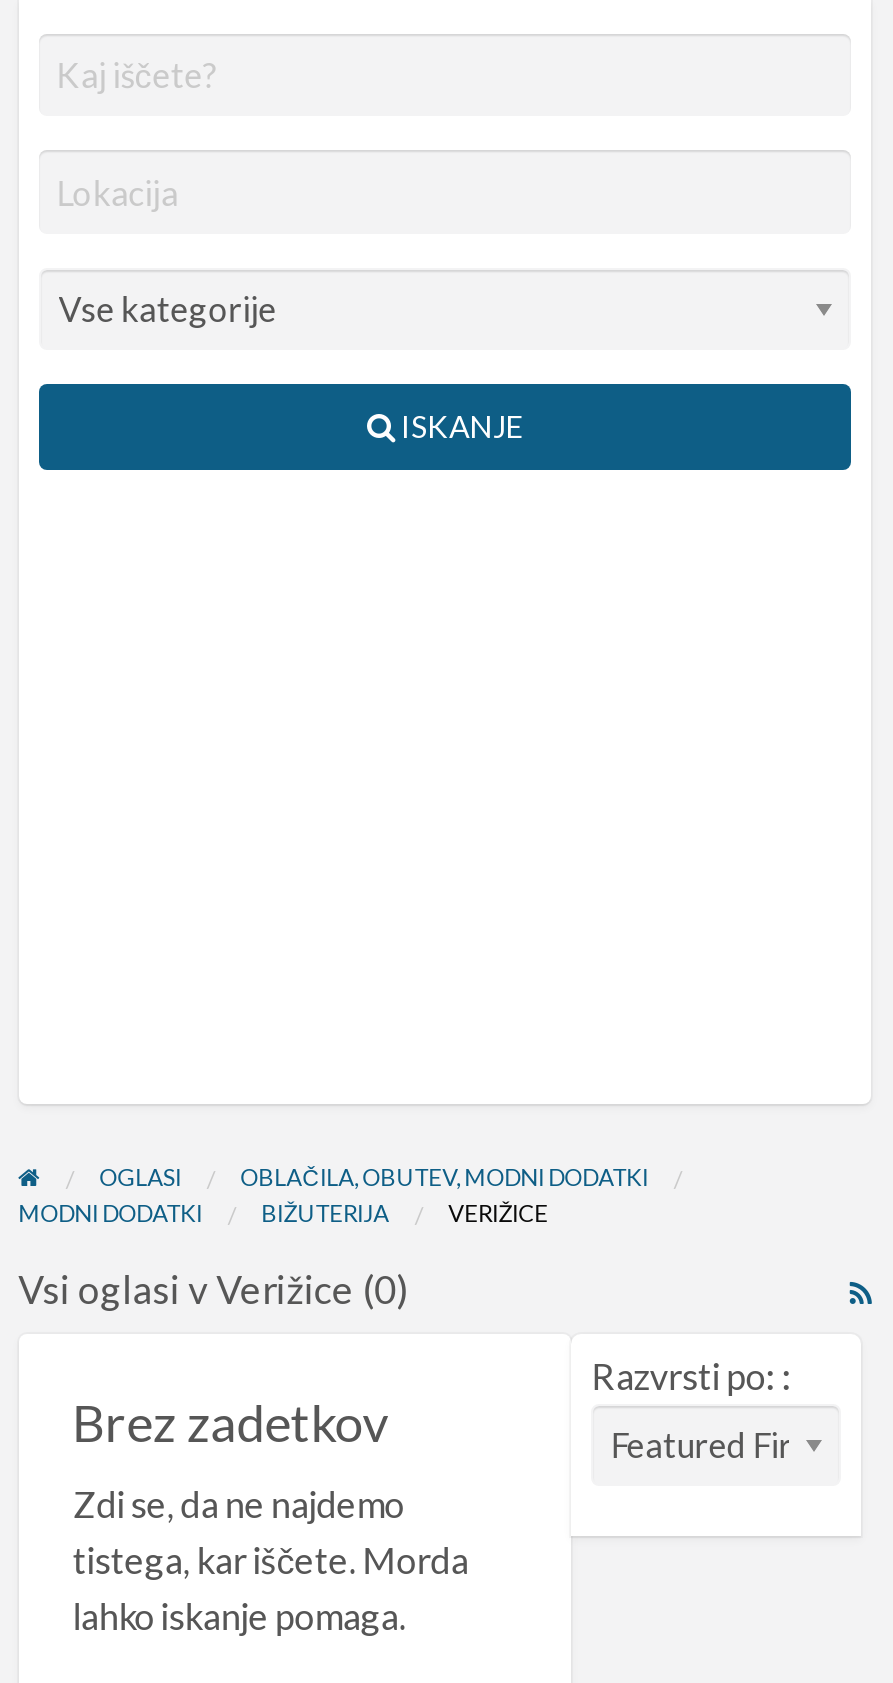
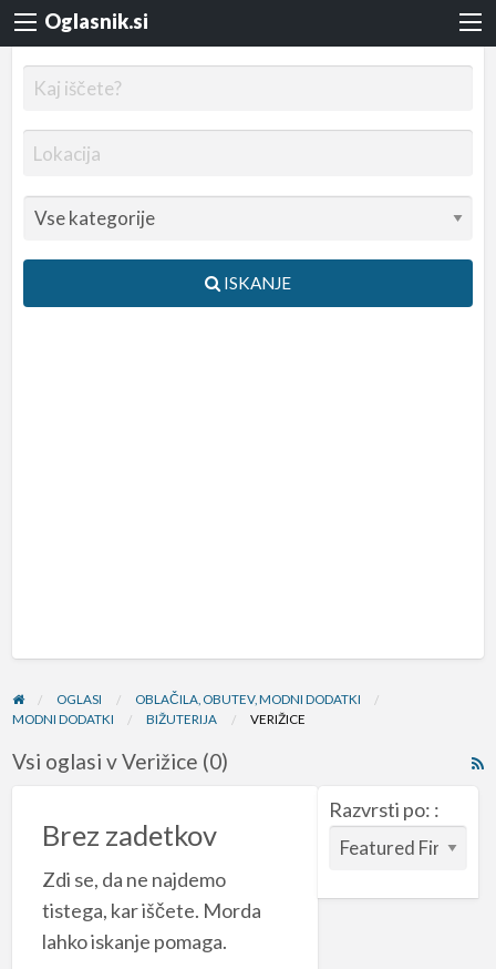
+ Oglasnik.si
